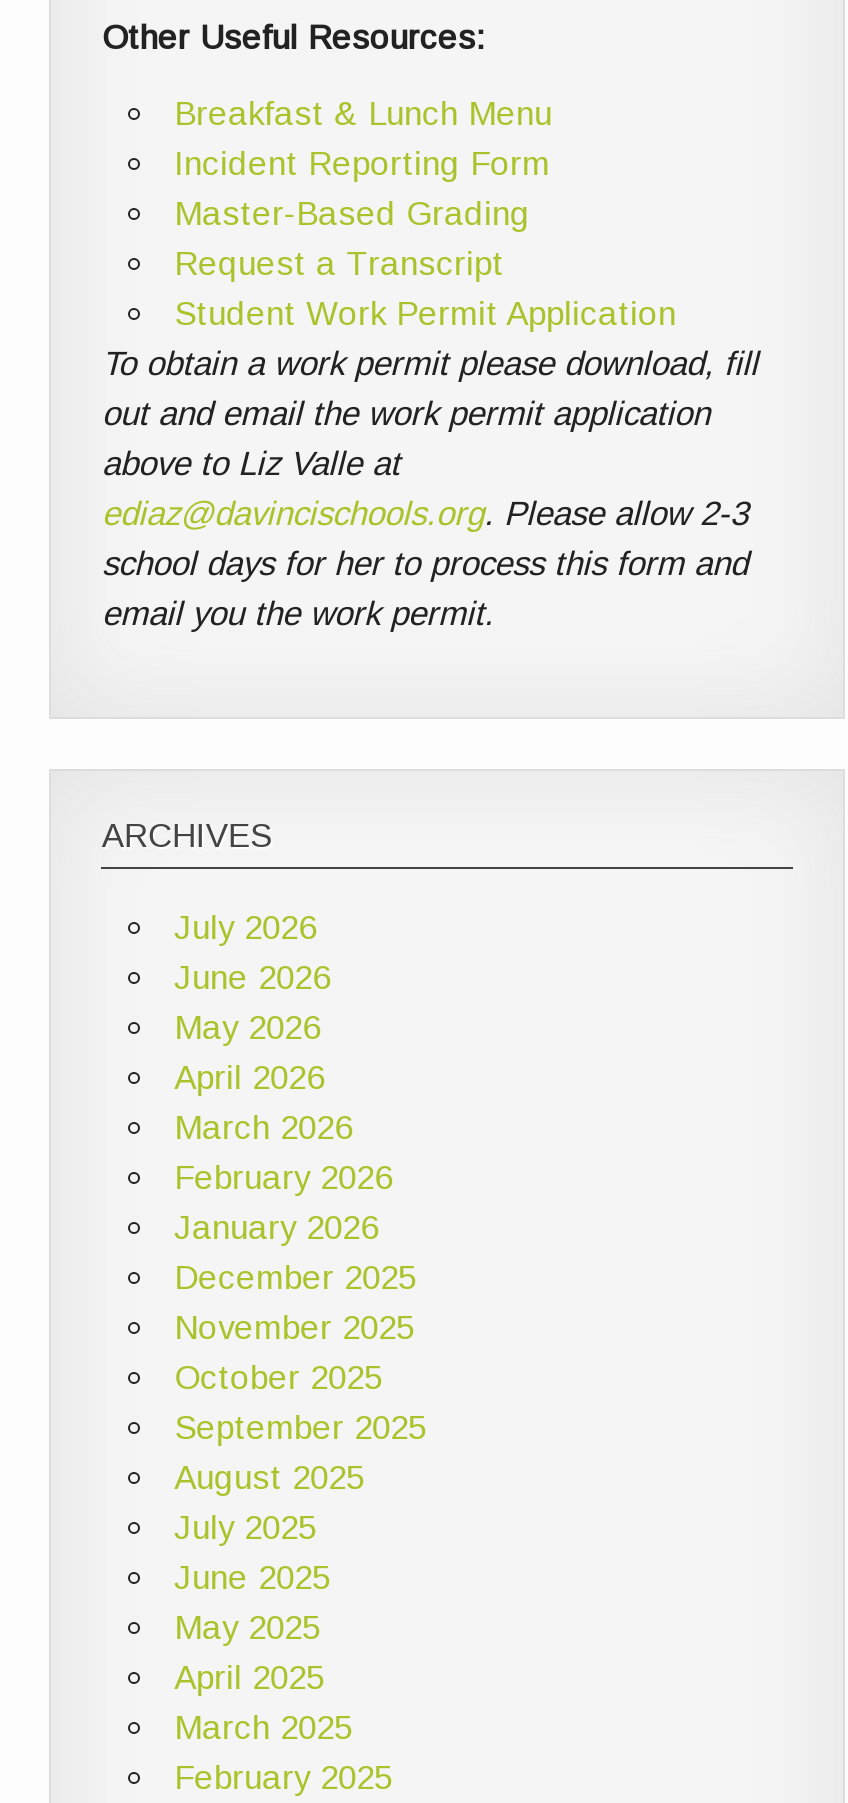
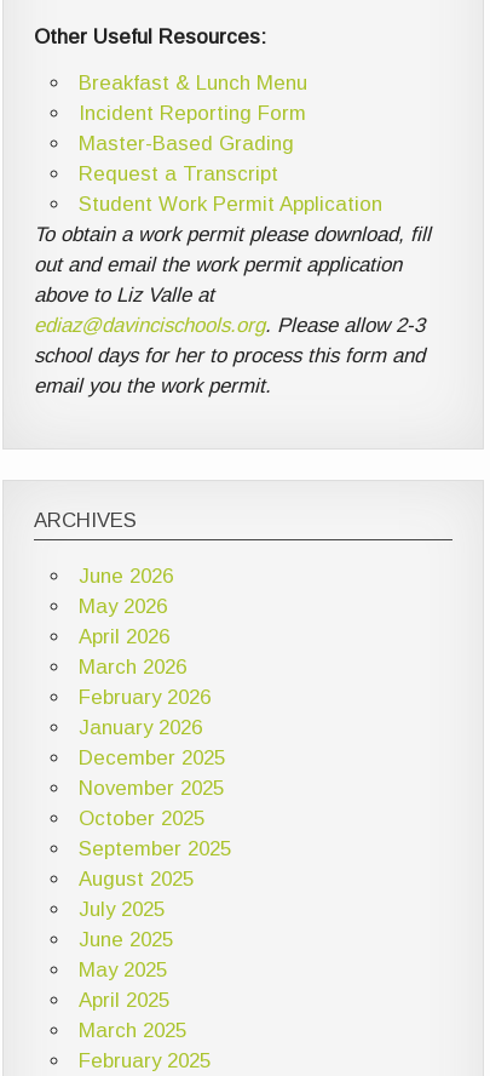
- July 2026
